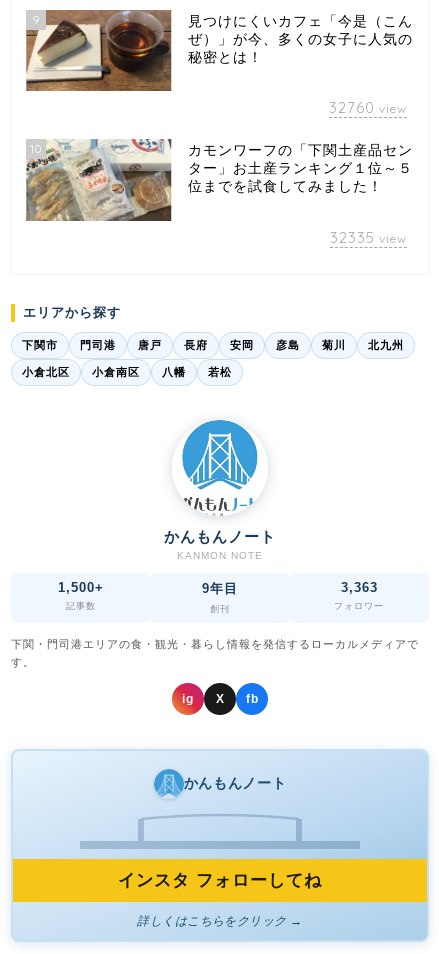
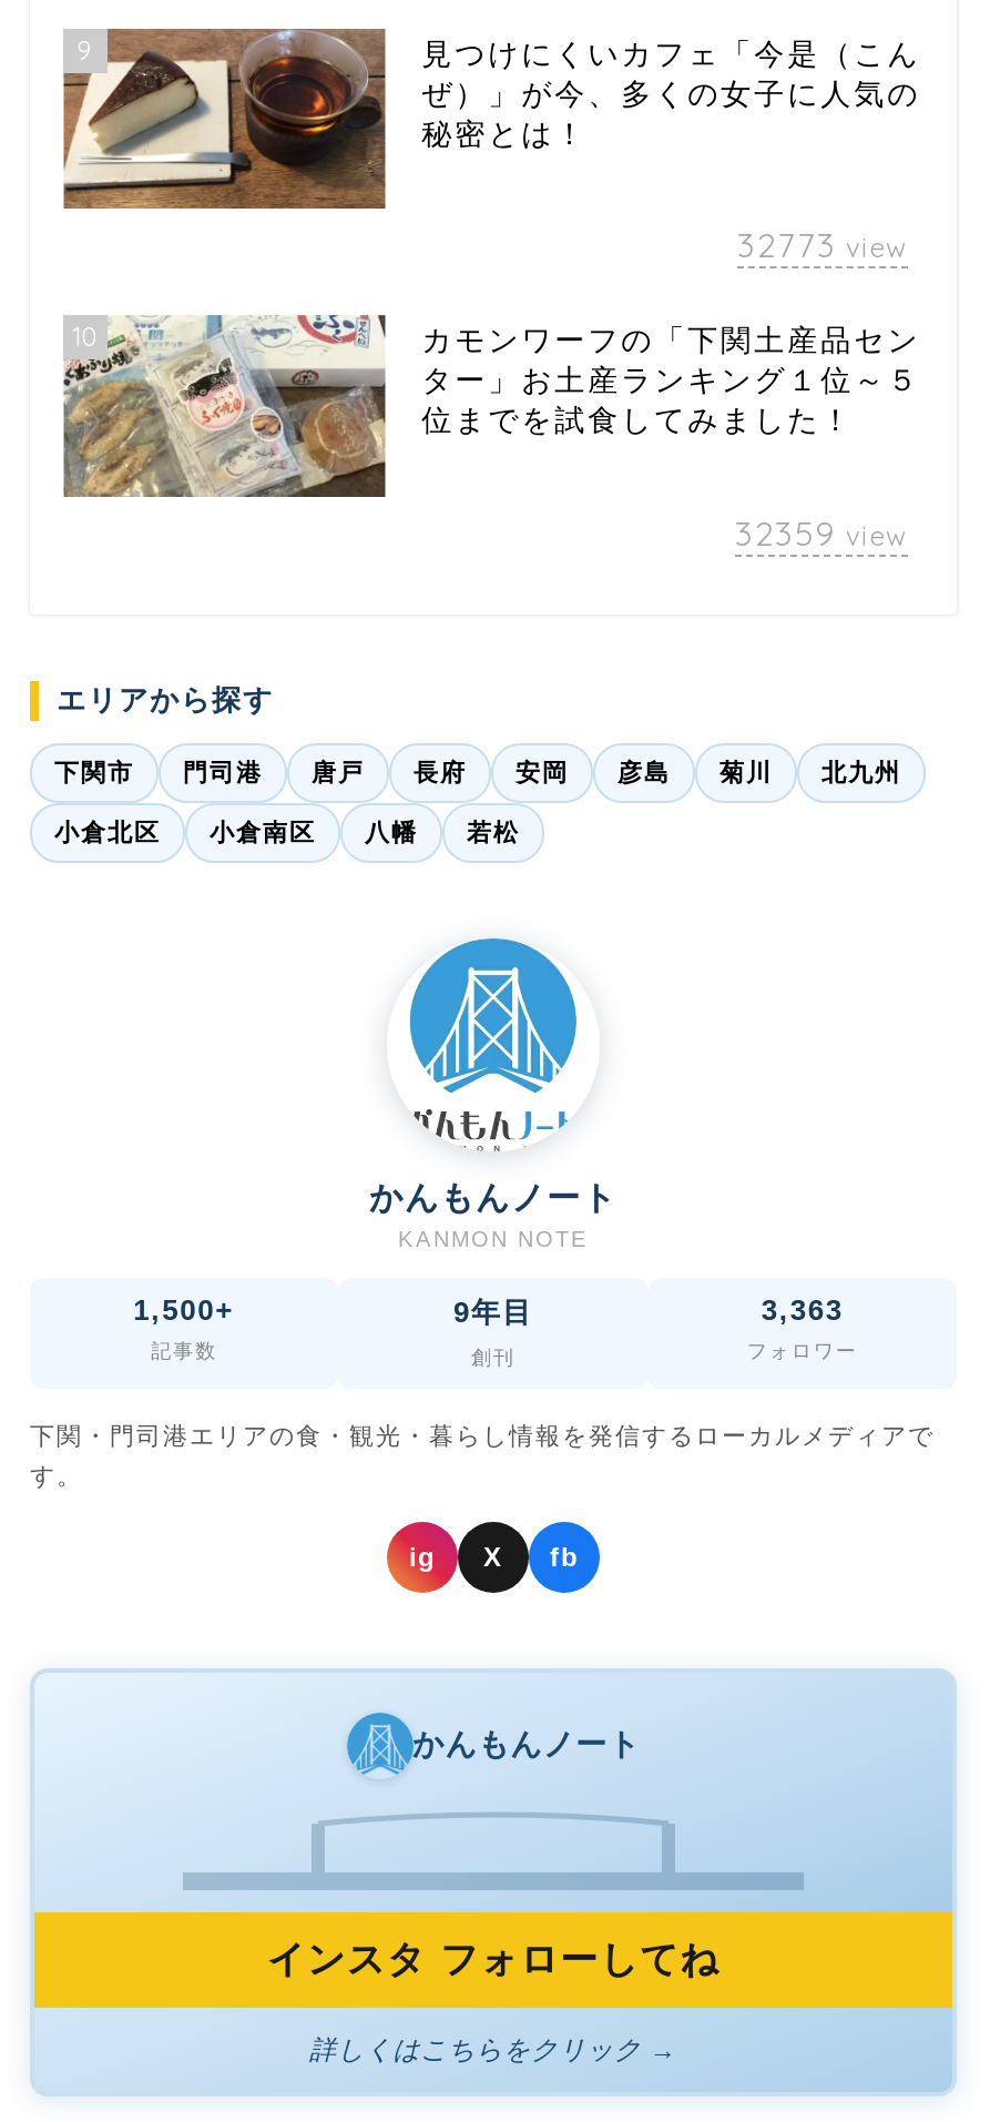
- 32760 view
+ 32773 view

- 32335 view
+ 32359 view
